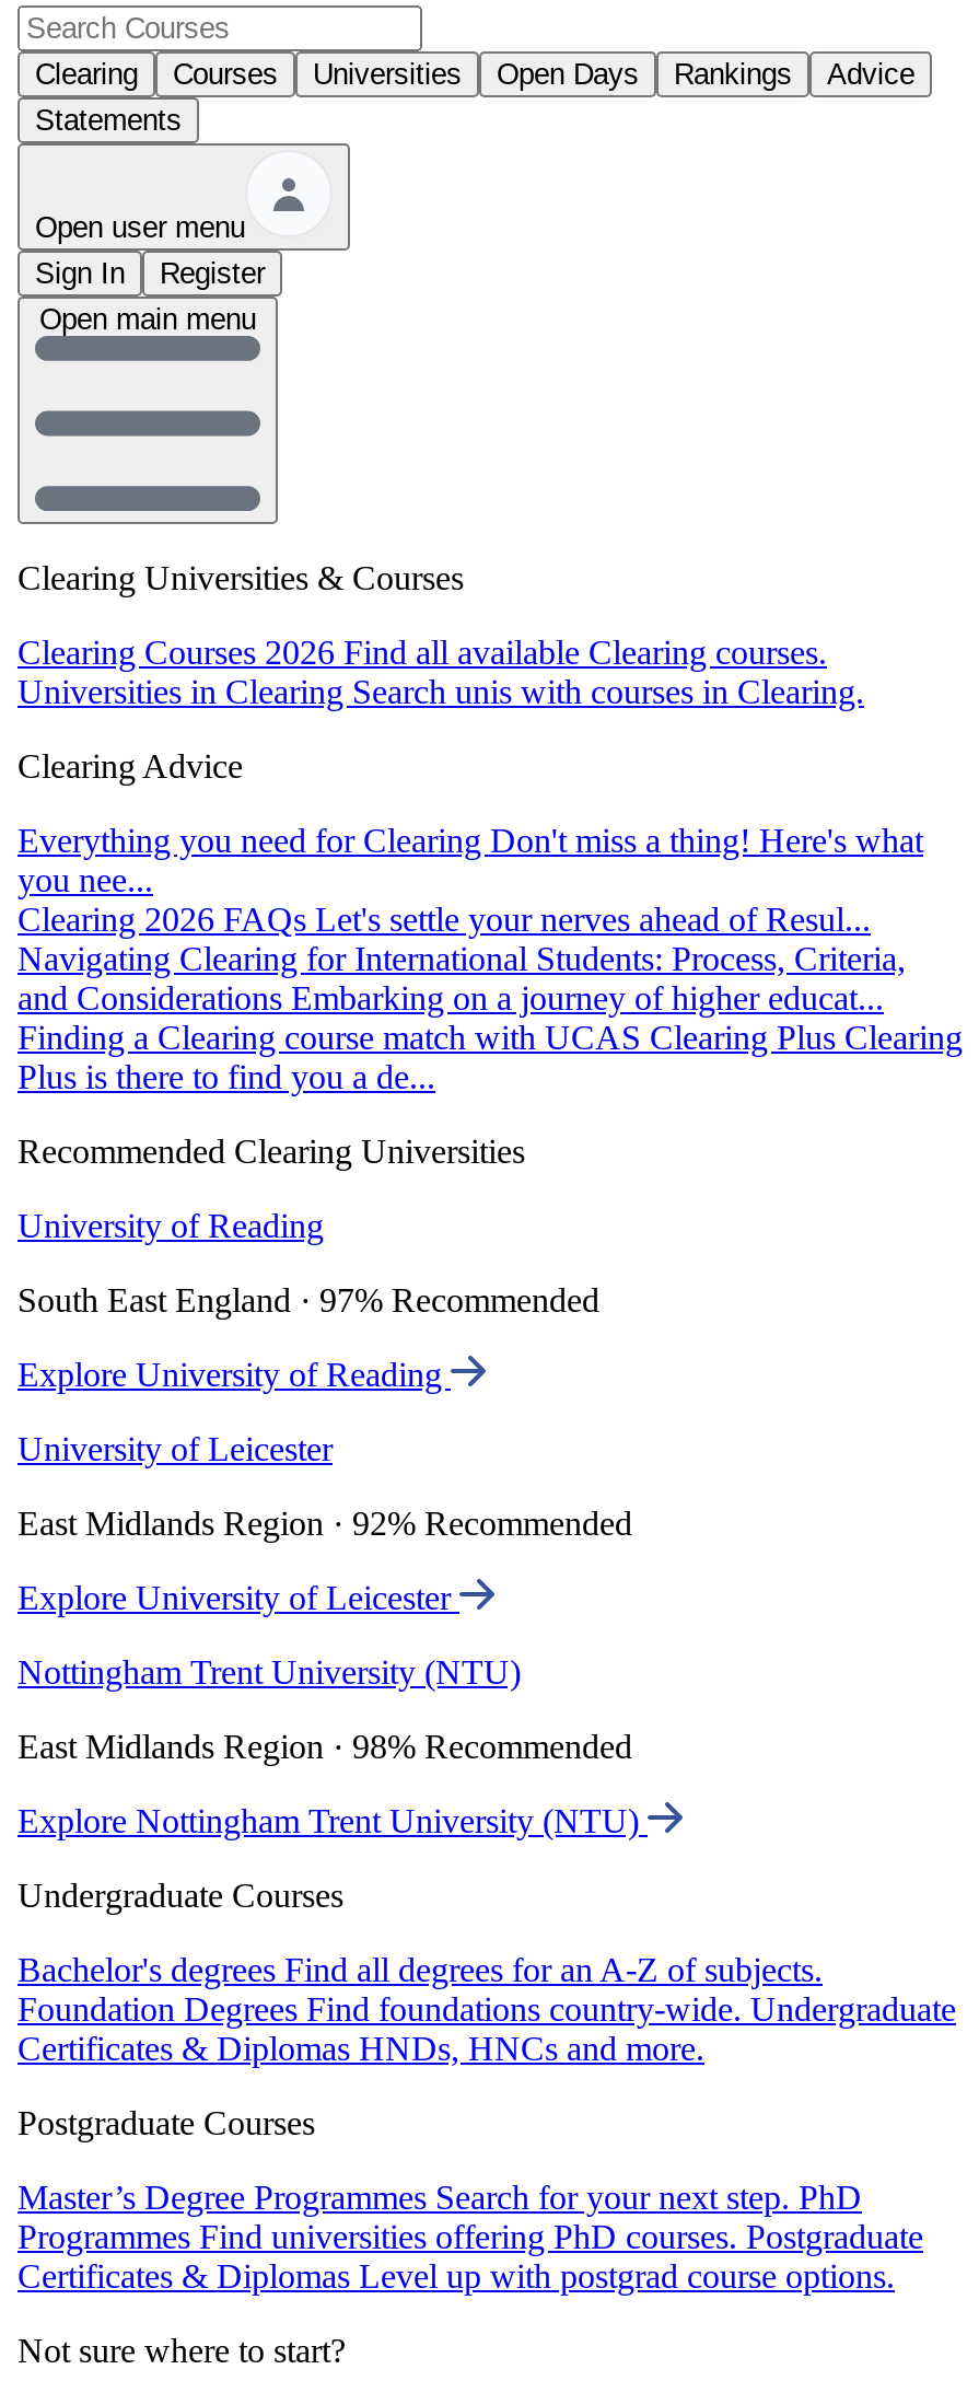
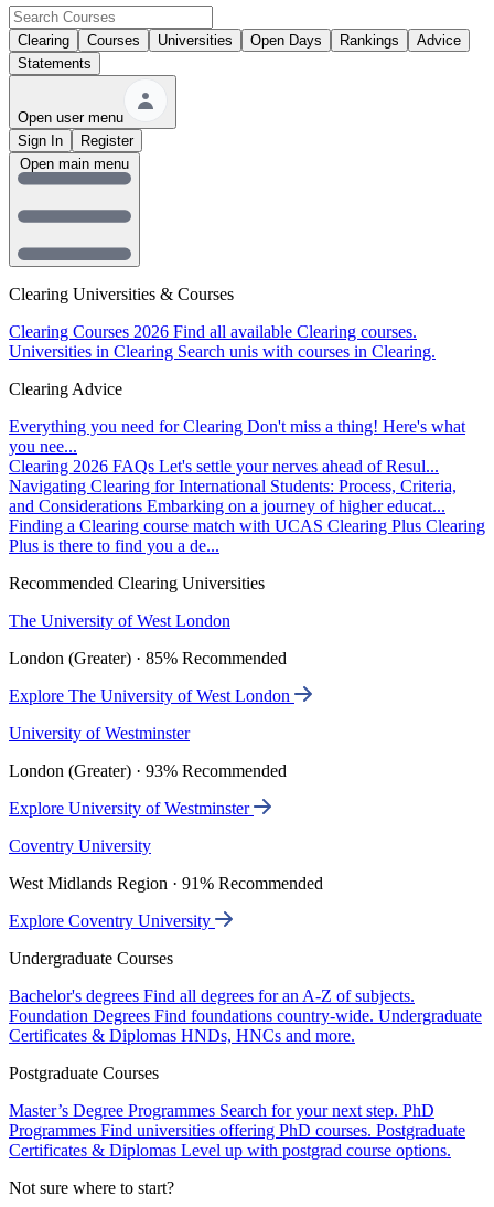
- University of Reading
+ The University of West London

- South East England · 97% Recommended
+ London (Greater) · 85% Recommended

- Explore University of Reading
+ Explore The University of West London

- University of Leicester
+ University of Westminster

- East Midlands Region · 92% Recommended
+ London (Greater) · 93% Recommended

- Explore University of Leicester
+ Explore University of Westminster

- Nottingham Trent University (NTU)
+ Coventry University

- East Midlands Region · 98% Recommended
+ West Midlands Region · 91% Recommended

- Explore Nottingham Trent University (NTU)
+ Explore Coventry University
